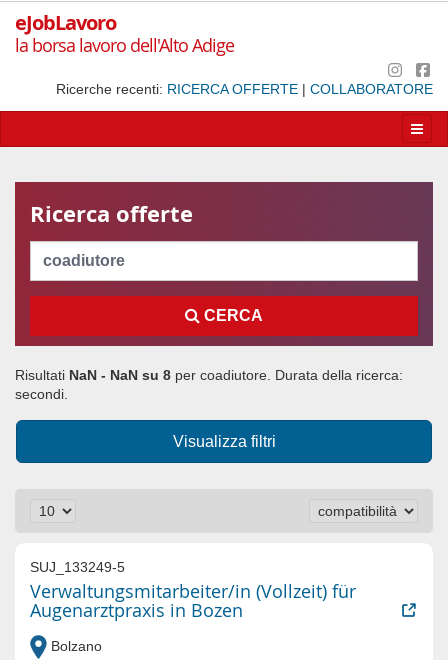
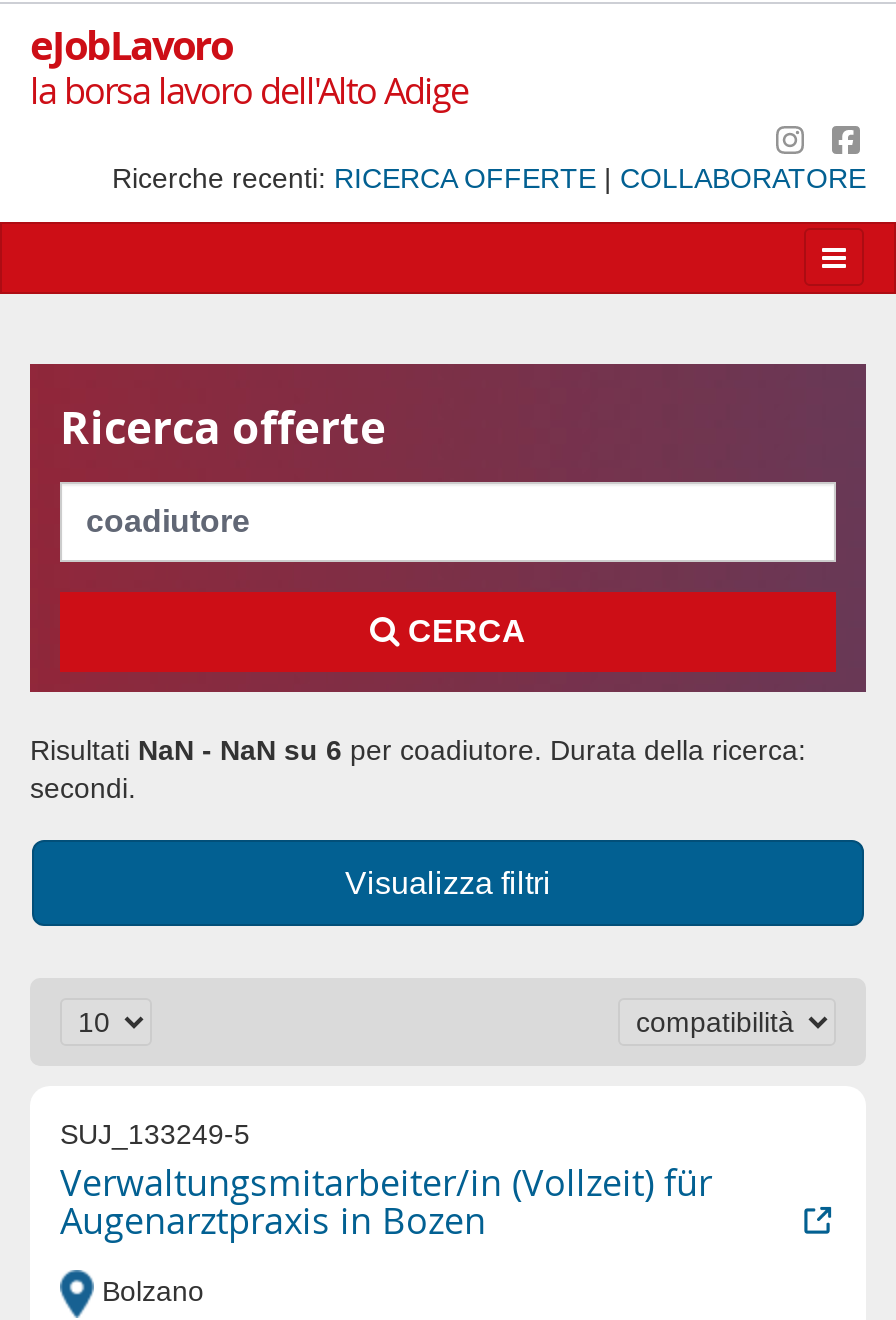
- Risultati NaN - NaN su 8 per coadiutore. Durata della ricerca:
+ Risultati NaN - NaN su 6 per coadiutore. Durata della ricerca:
